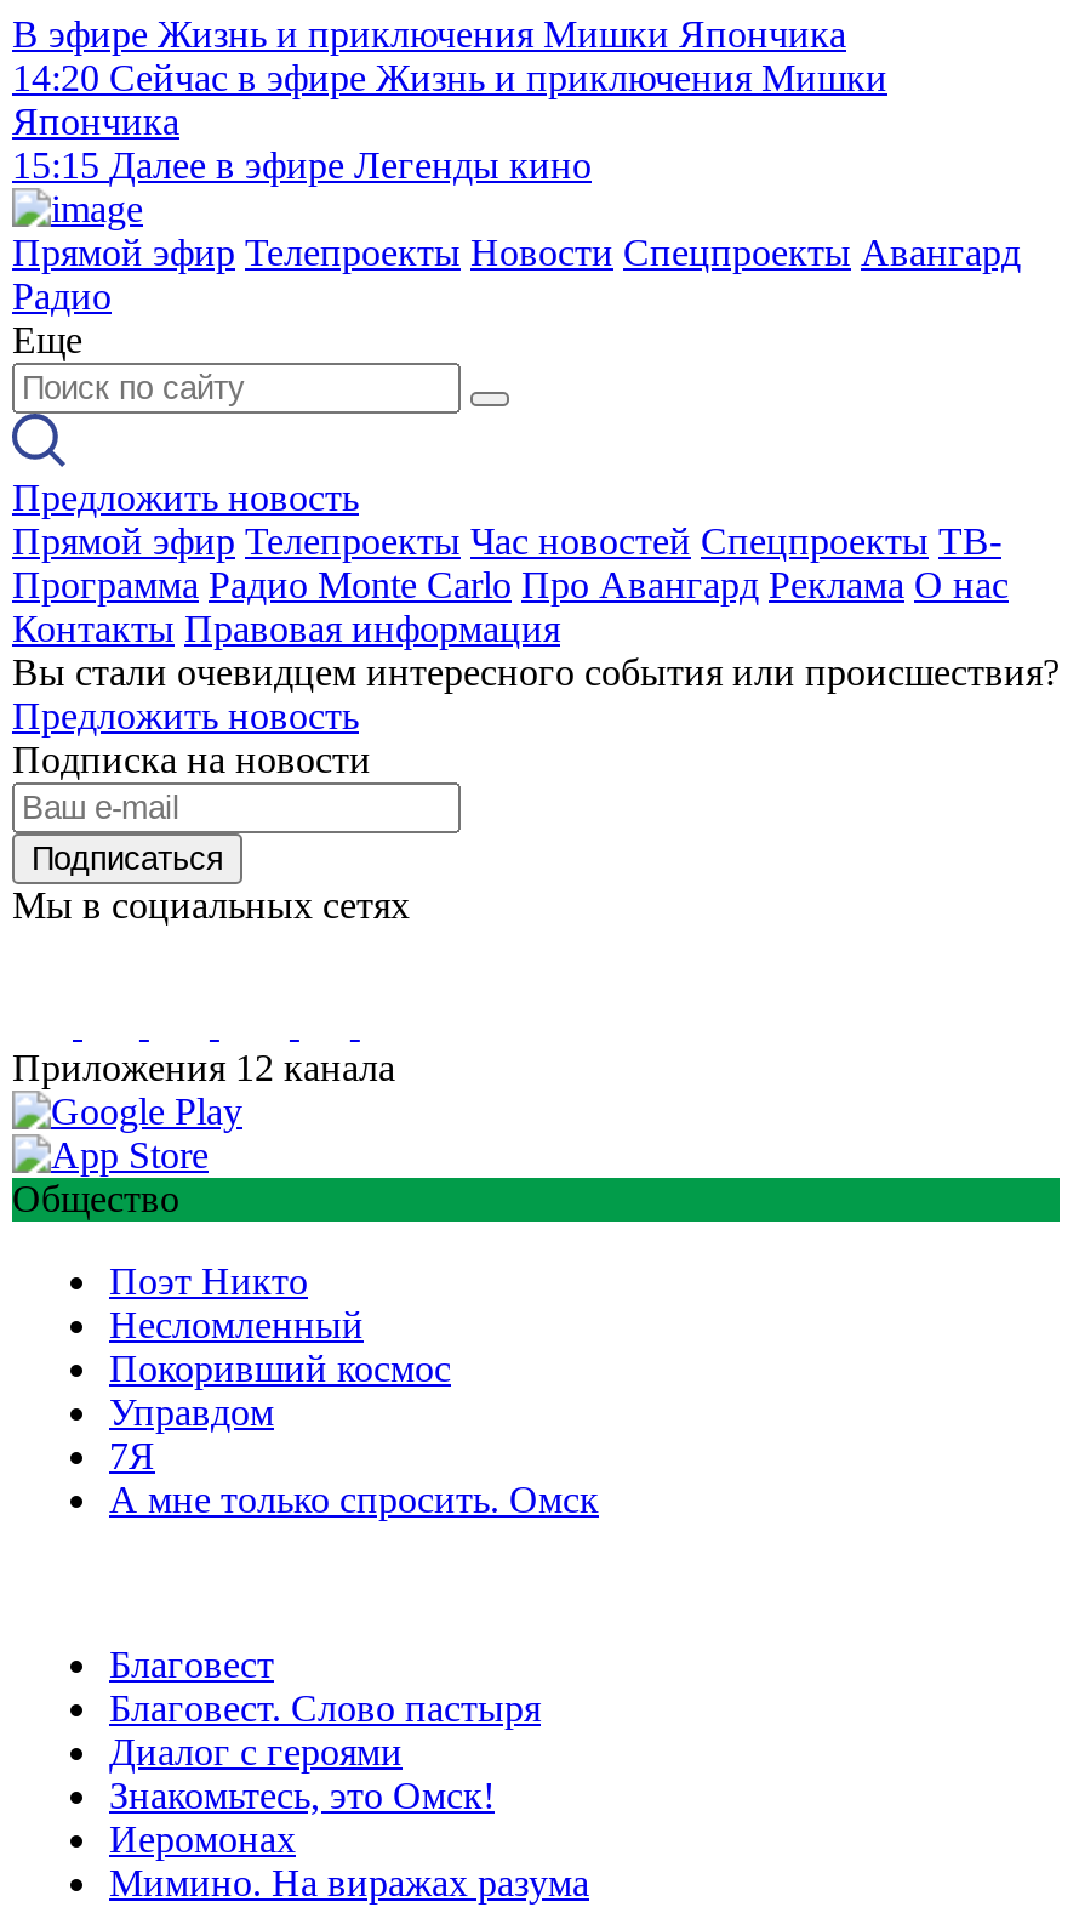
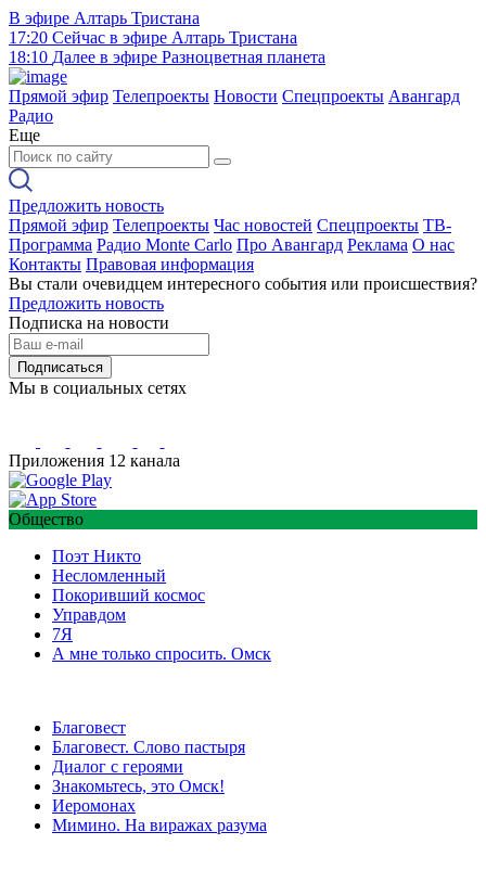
- В эфире Жизнь и приключения Мишки Япончика
- 14:20 Сейчас в эфире Жизнь и приключения Мишки
- Япончика
- 15:15 Далее в эфире Легенды кино
+ В эфире Алтарь Тристана
+ 17:20 Сейчас в эфире Алтарь Тристана
+ 18:10 Далее в эфире Разноцветная планета
